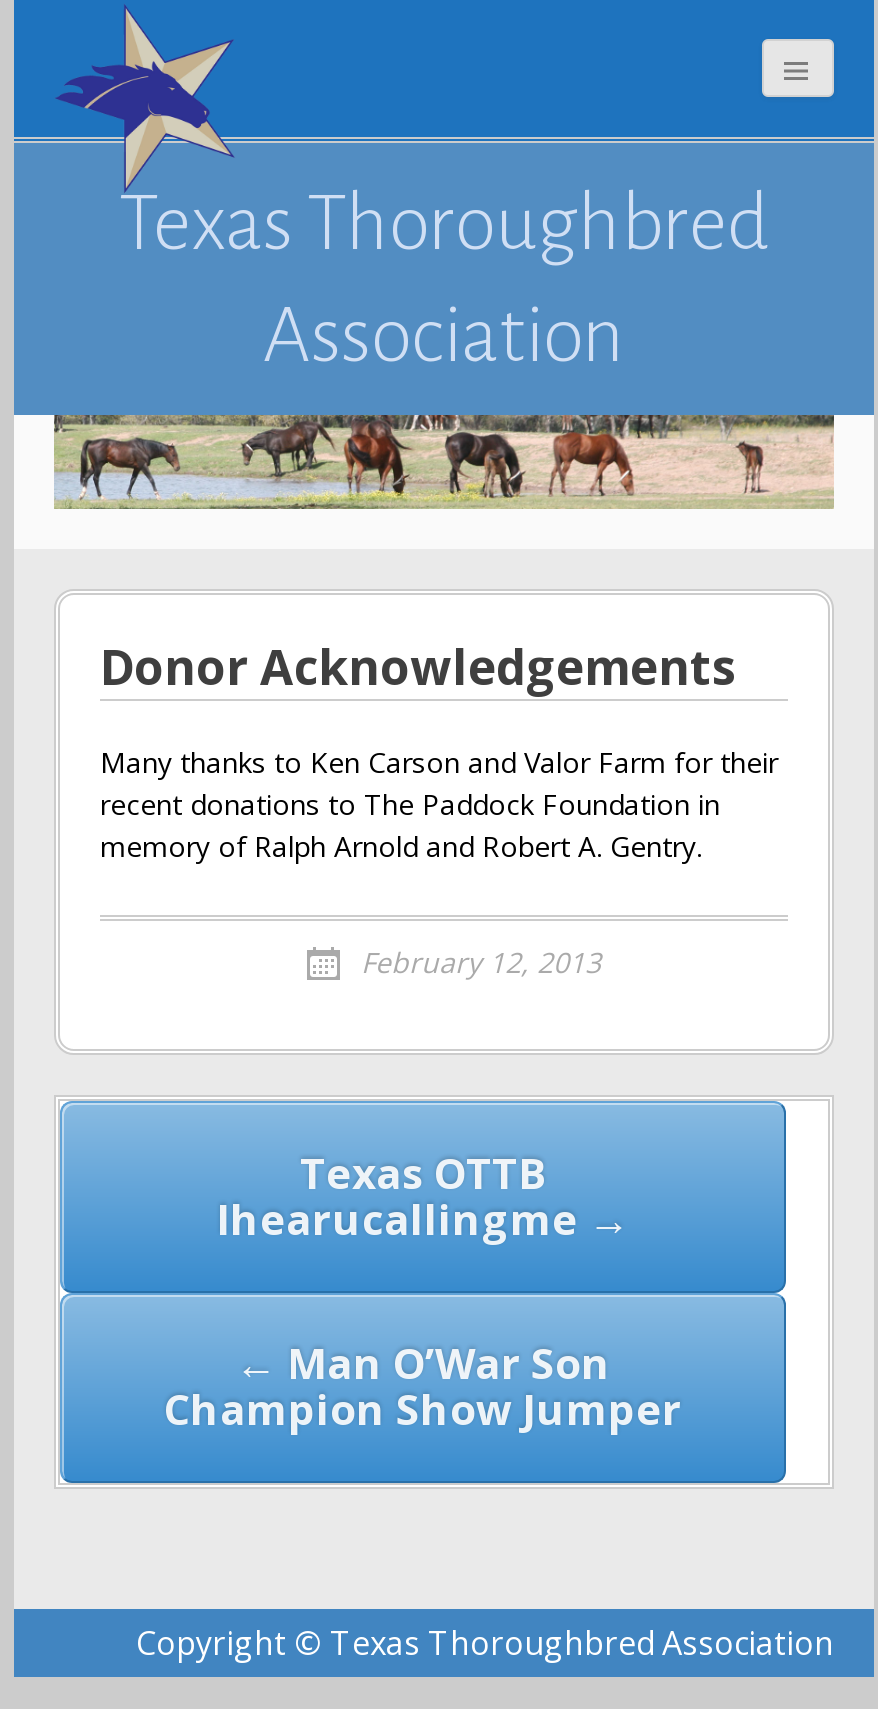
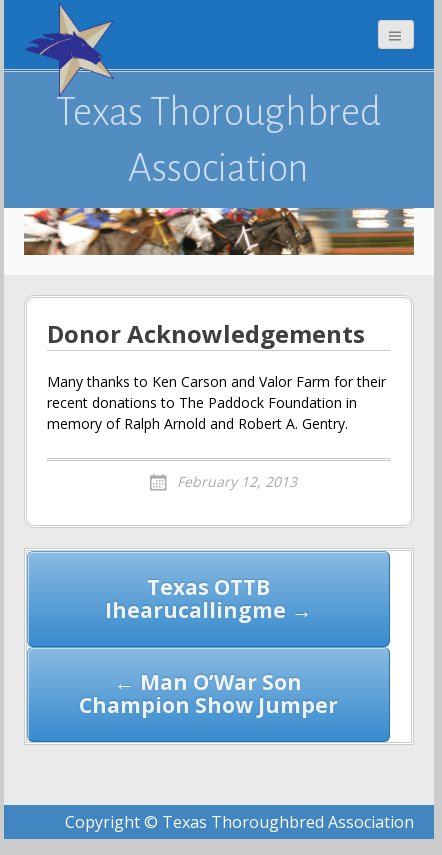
- [image]
+ [image]
